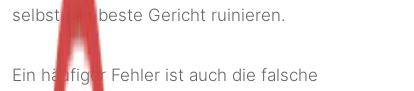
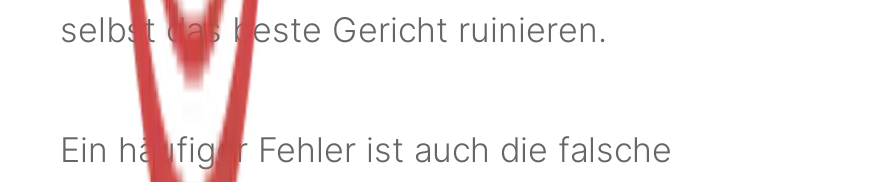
- [image]
+ [image]
